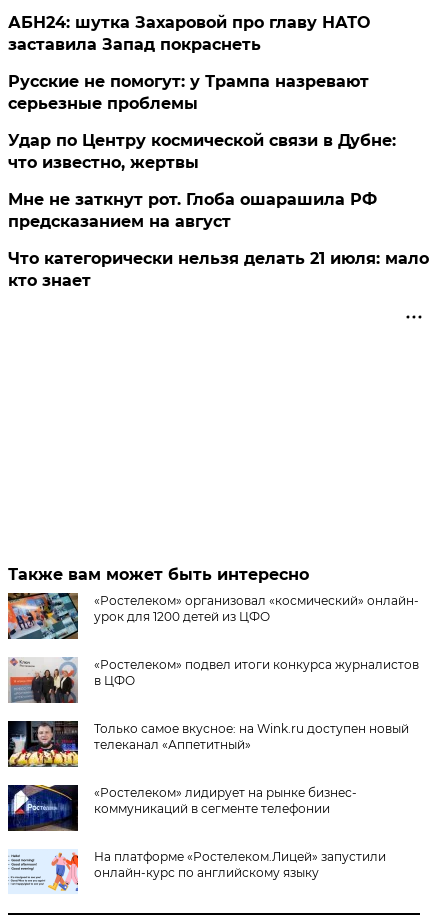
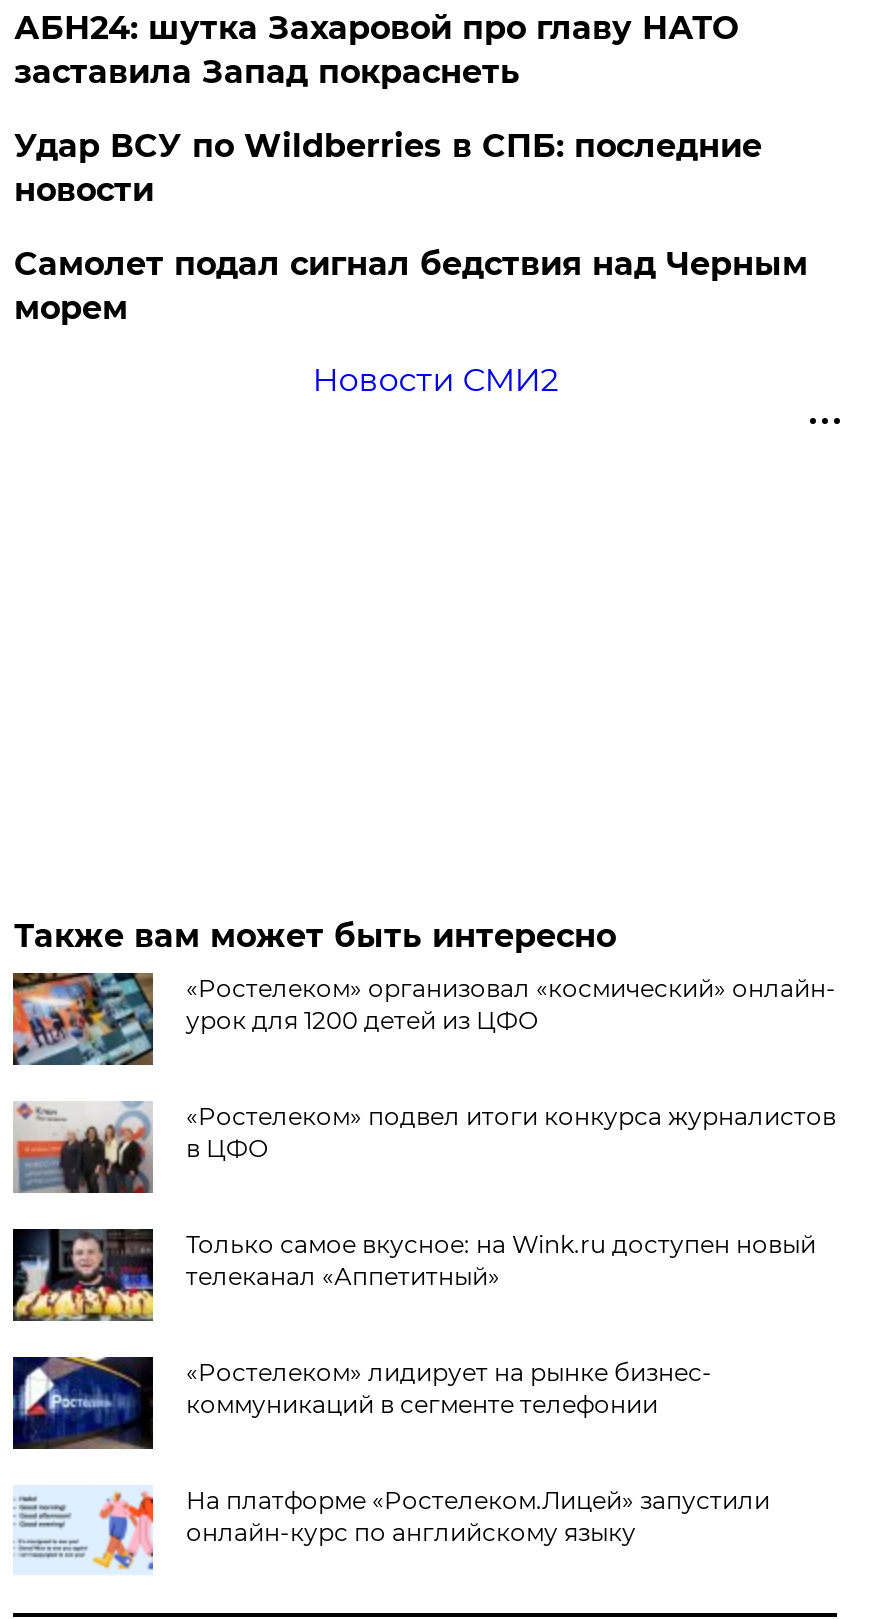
- Русские не помогут: у Трампа назревают
- серьезные проблемы
- Удар по Центру космической связи в Дубне:
- что известно, жертвы
- Мне не заткнут рот. Глоба ошарашила РФ
- предсказанием на август
- Что категорически нельзя делать 21 июля: мало
- кто знает
+ Удар ВСУ по Wildberries в СПБ: последние
+ новости
+ Самолет подал сигнал бедствия над Черным
+ морем
+ Новости СМИ2
